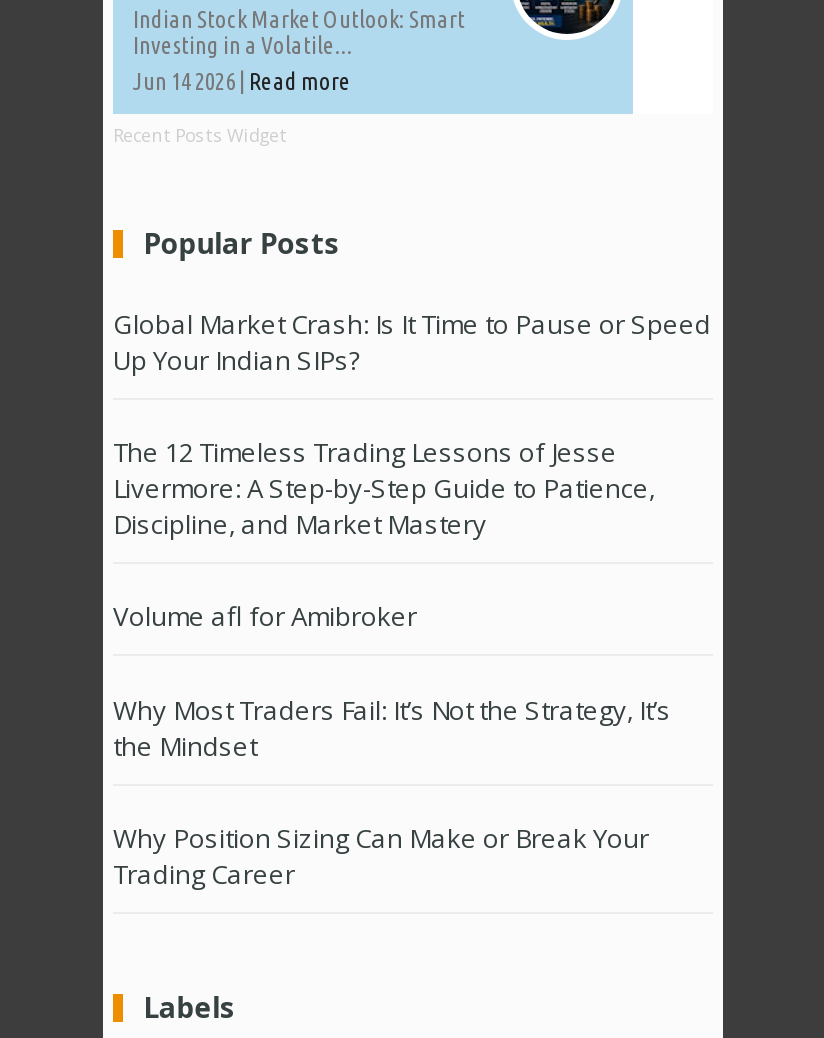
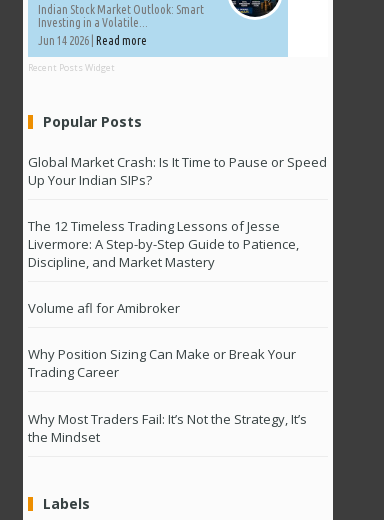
moved down: Why Most Traders Fail: It’s Not the Strategy, It’s | the Mindset

moved up: Why Position Sizing Can Make or Break Your | Trading Career
